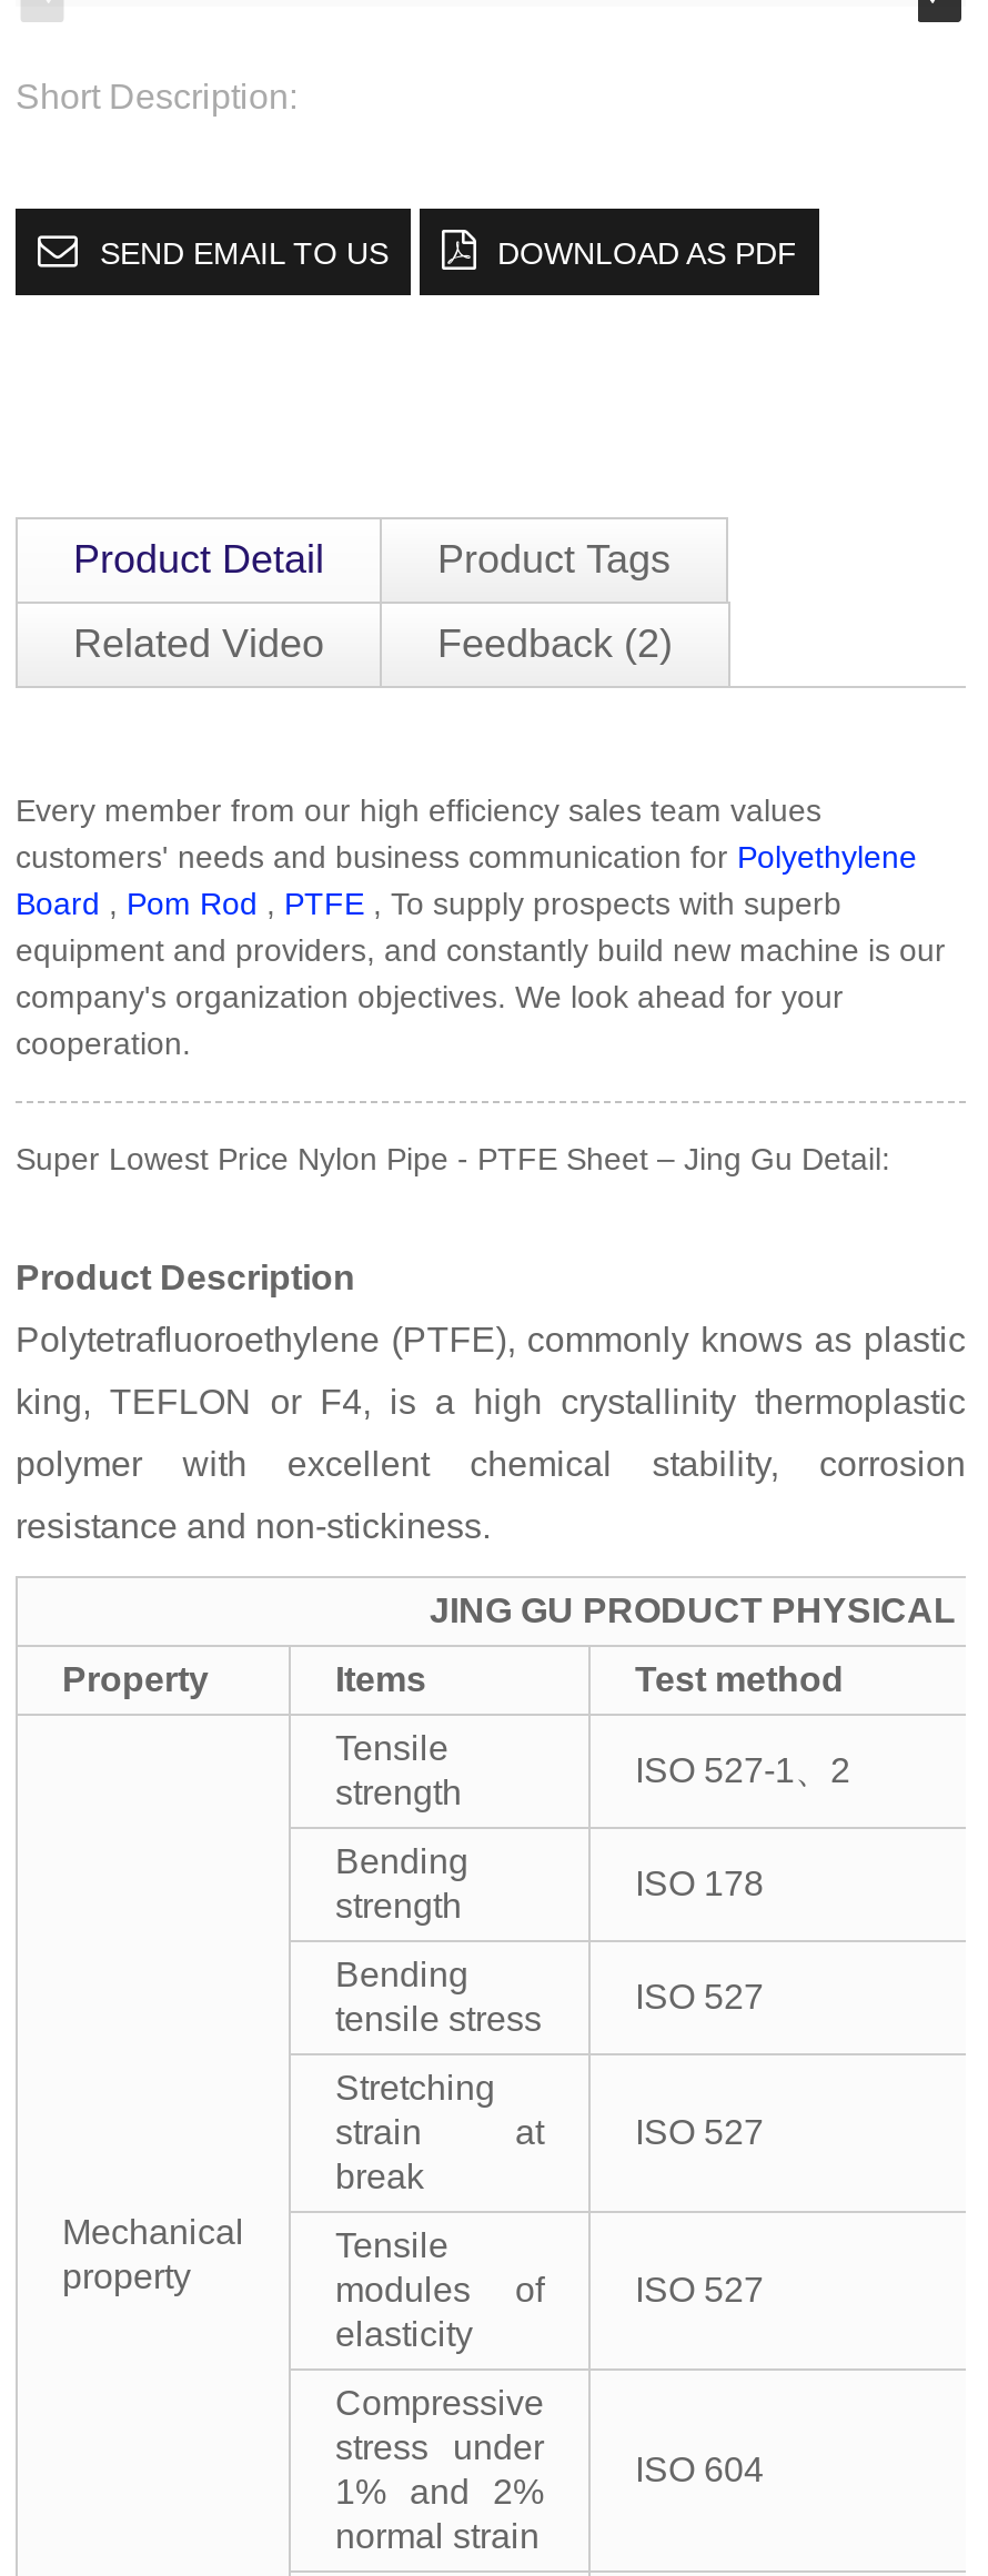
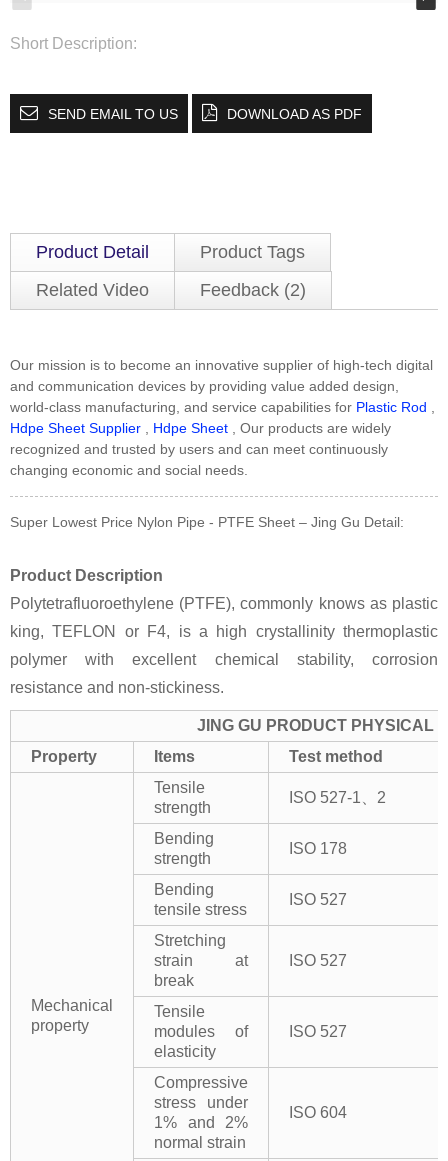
- Every member from our high efficiency sales team values
- customers' needs and business communication for Polyethylene
- Board, Pom Rod, PTFE, To supply prospects with superb
- equipment and providers, and constantly build new machine is our
- company's organization objectives. We look ahead for your
- cooperation.
+ Our mission is to become an innovative supplier of high-tech digital
+ and communication devices by providing value added design,
+ world-class manufacturing, and service capabilities for Plastic Rod,
+ Hdpe Sheet Supplier, Hdpe Sheet, Our products are widely
+ recognized and trusted by users and can meet continuously
+ changing economic and social needs.
